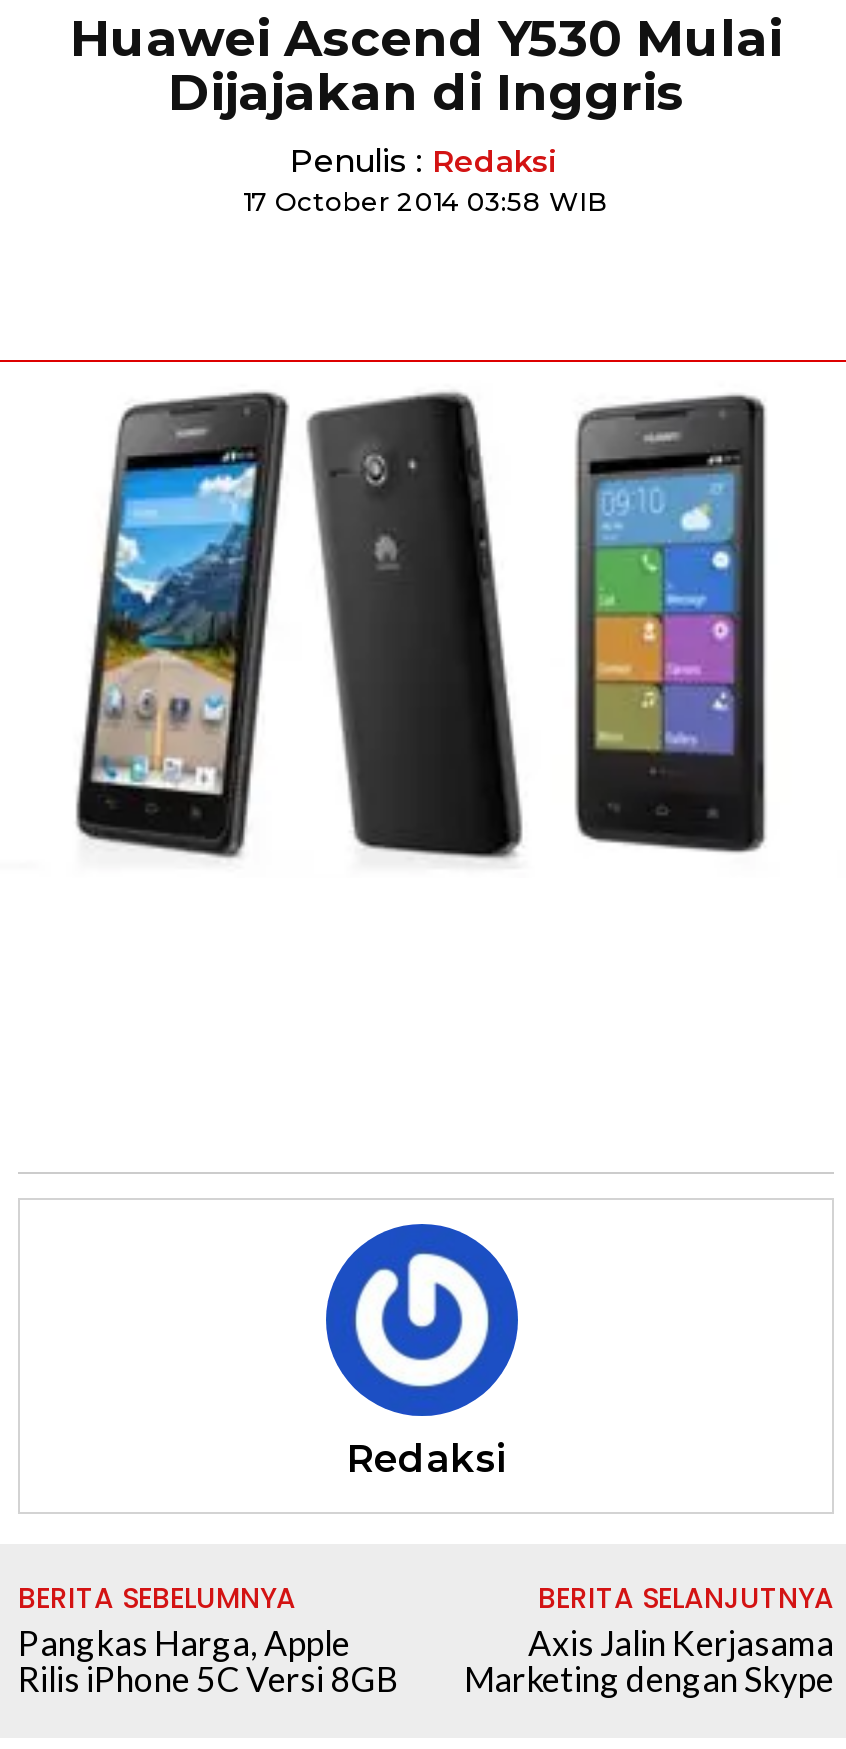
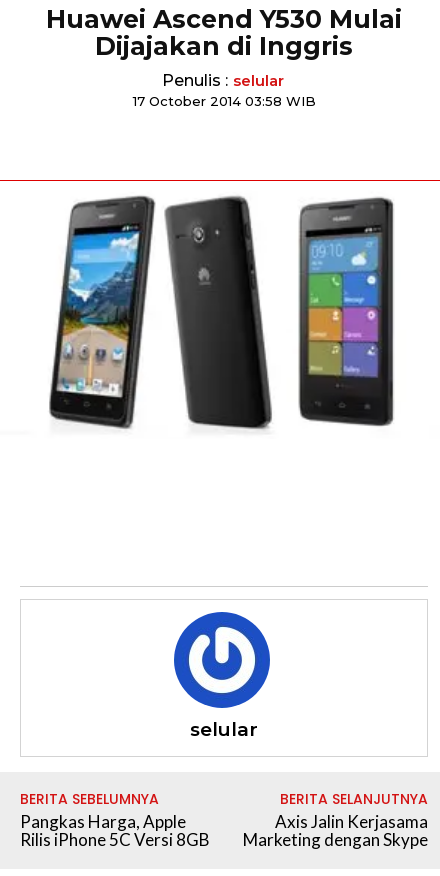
- Penulis : Redaksi
+ Penulis : selular

- Redaksi
+ selular
